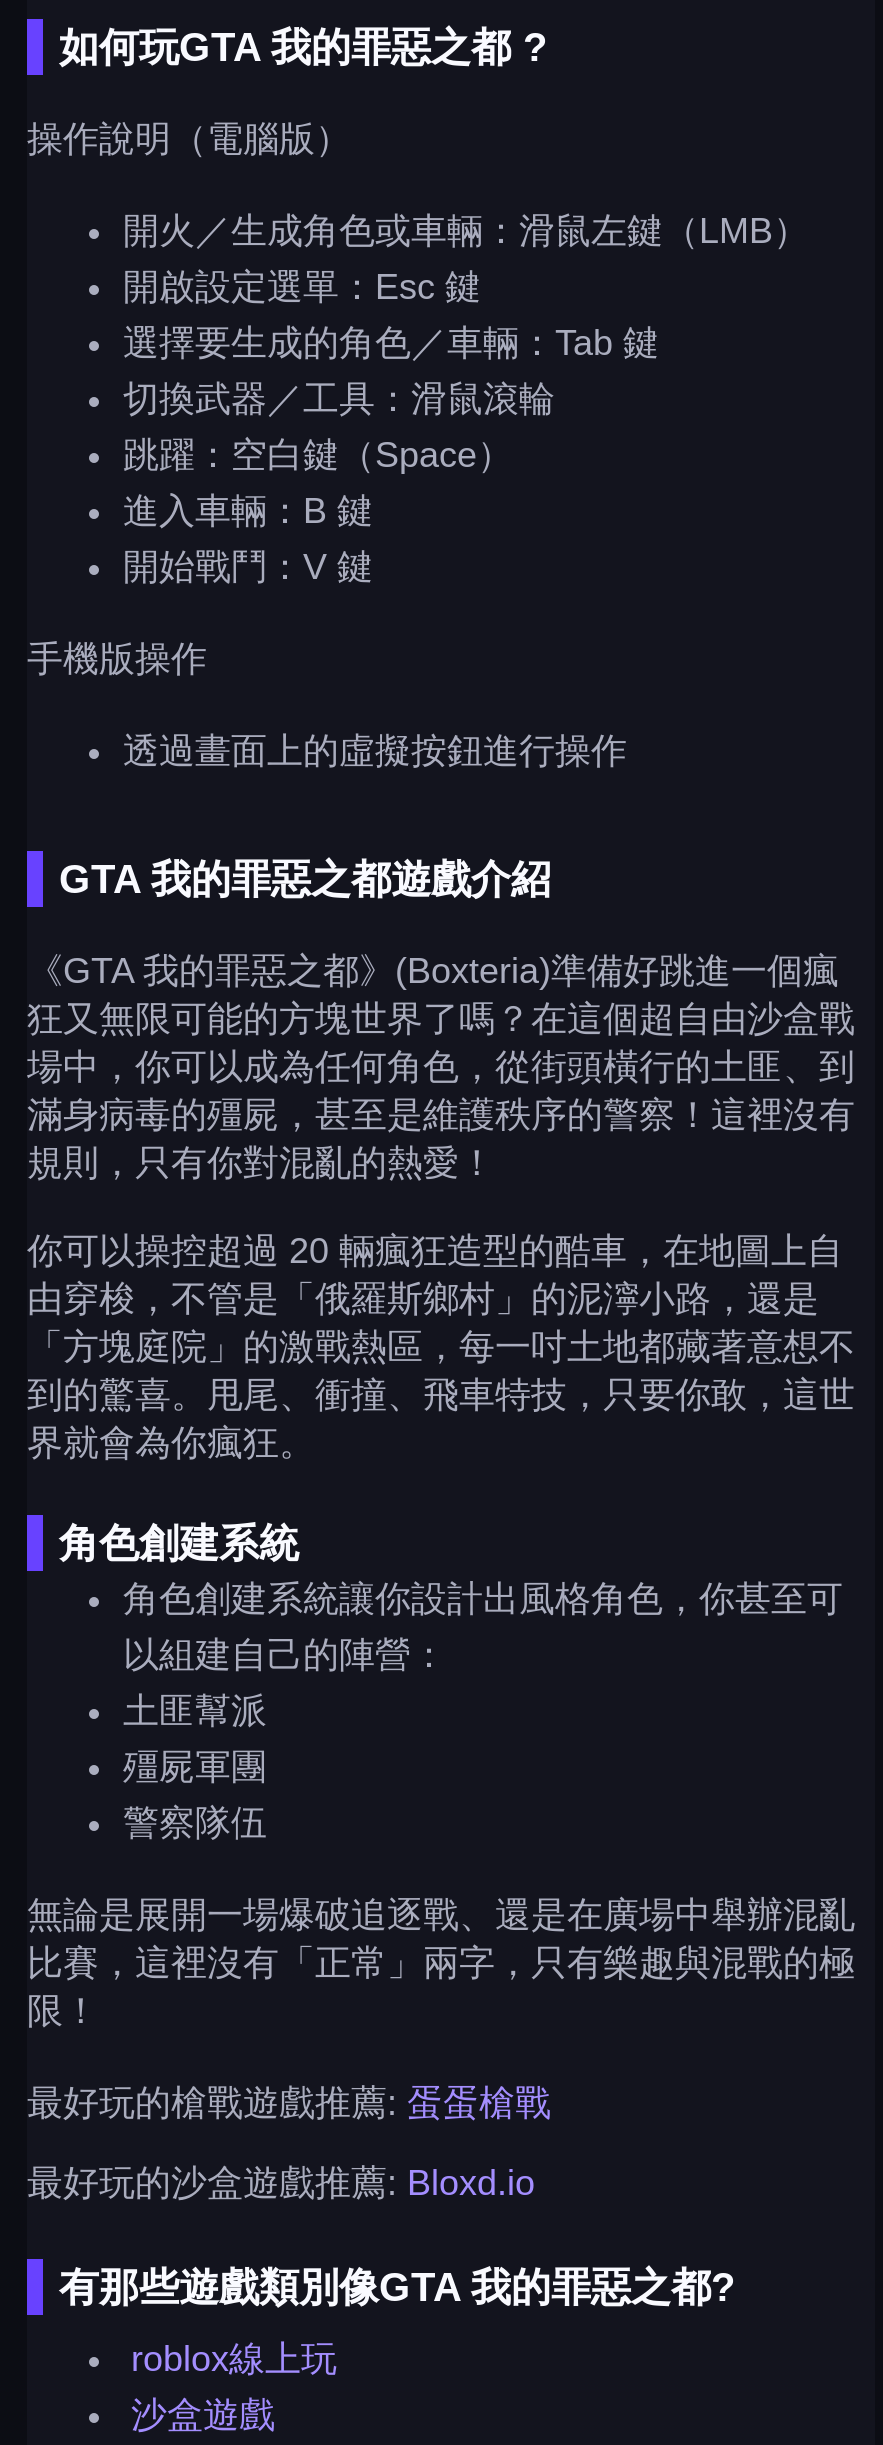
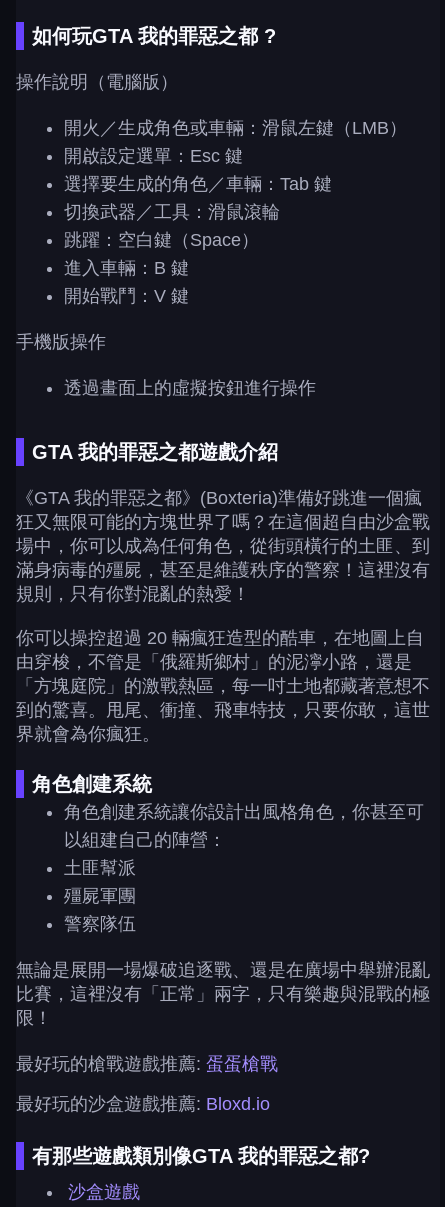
- roblox線上玩
